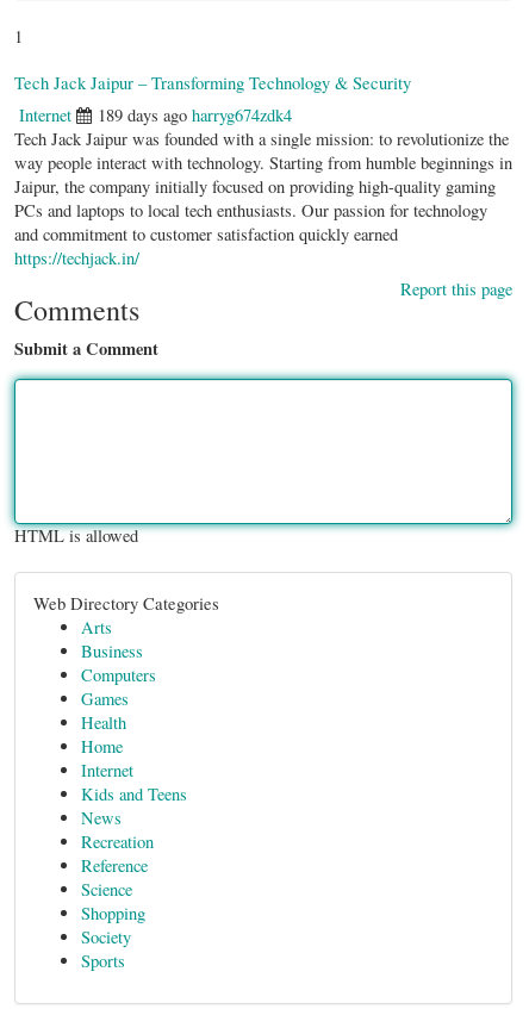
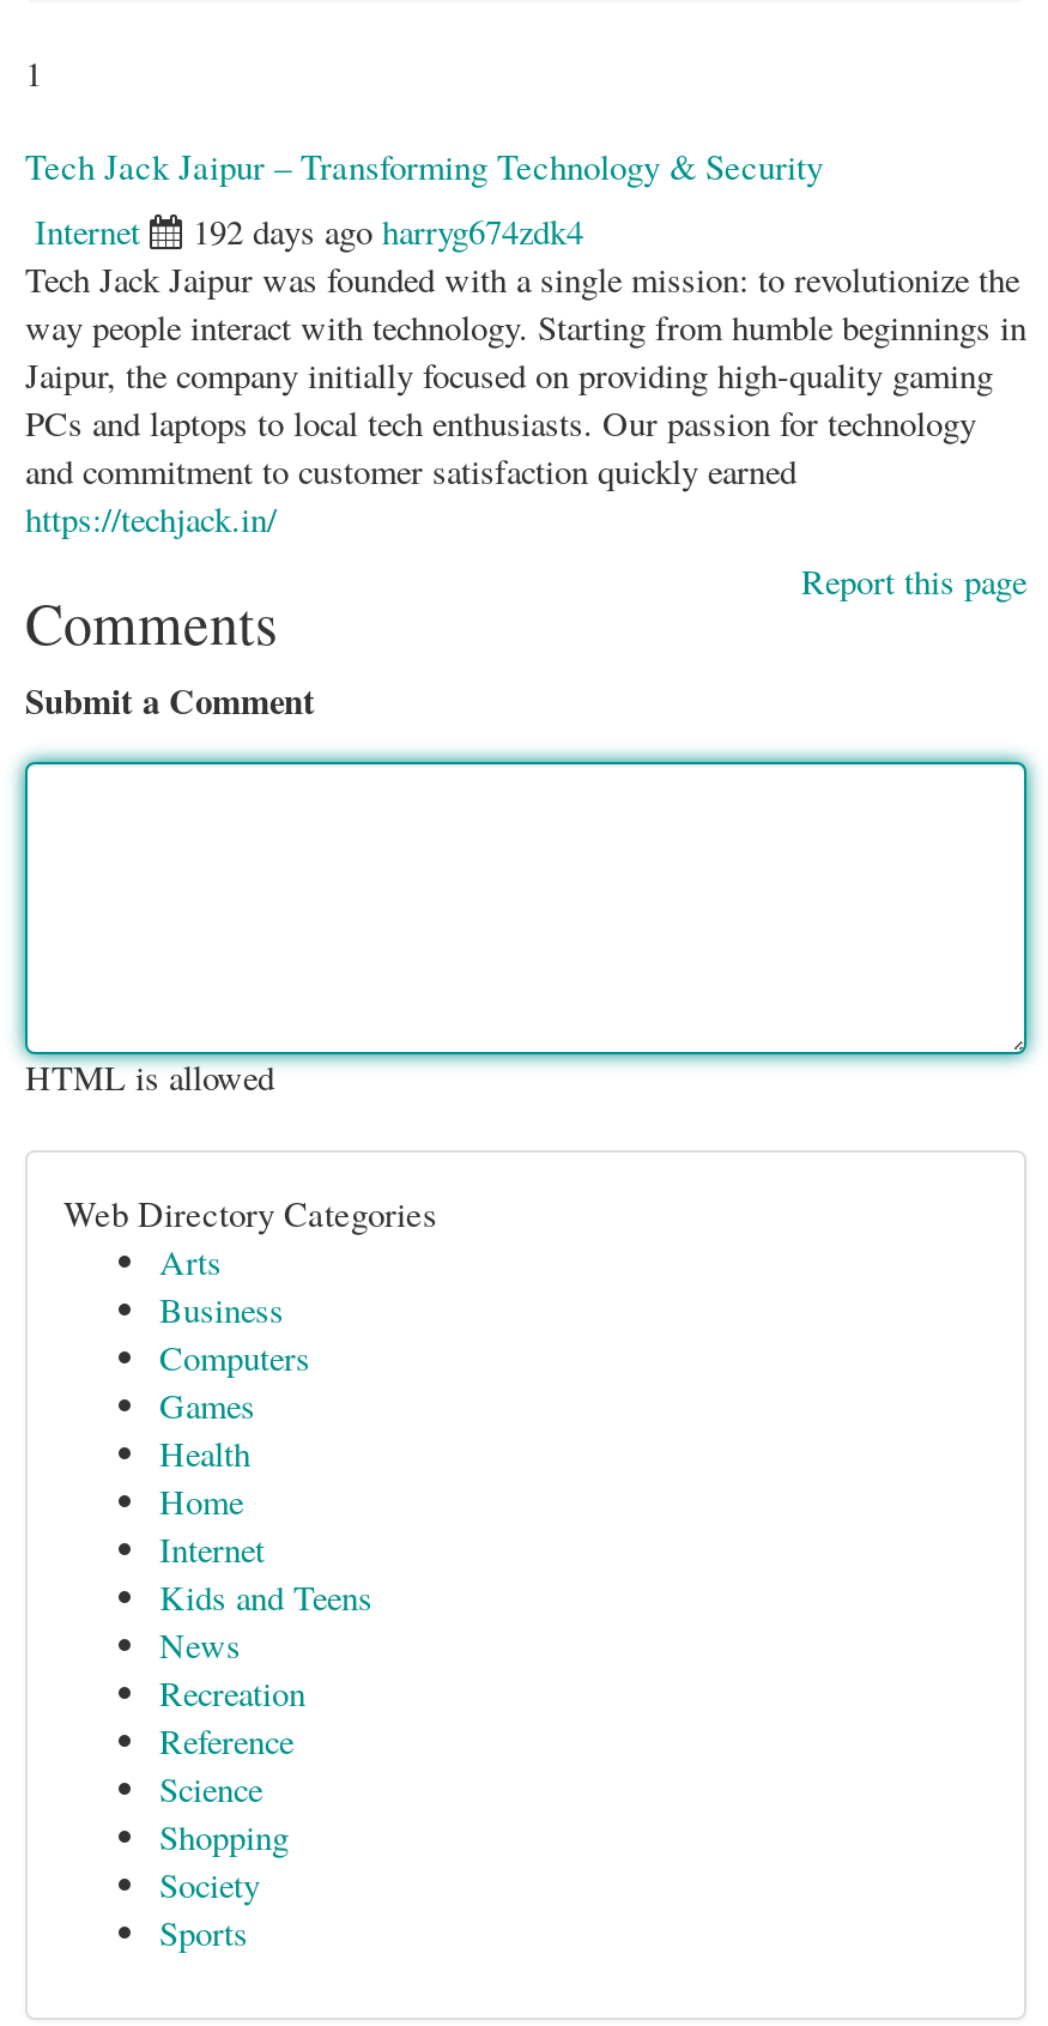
- 189 days ago harryg674zdk4
+ 192 days ago harryg674zdk4
